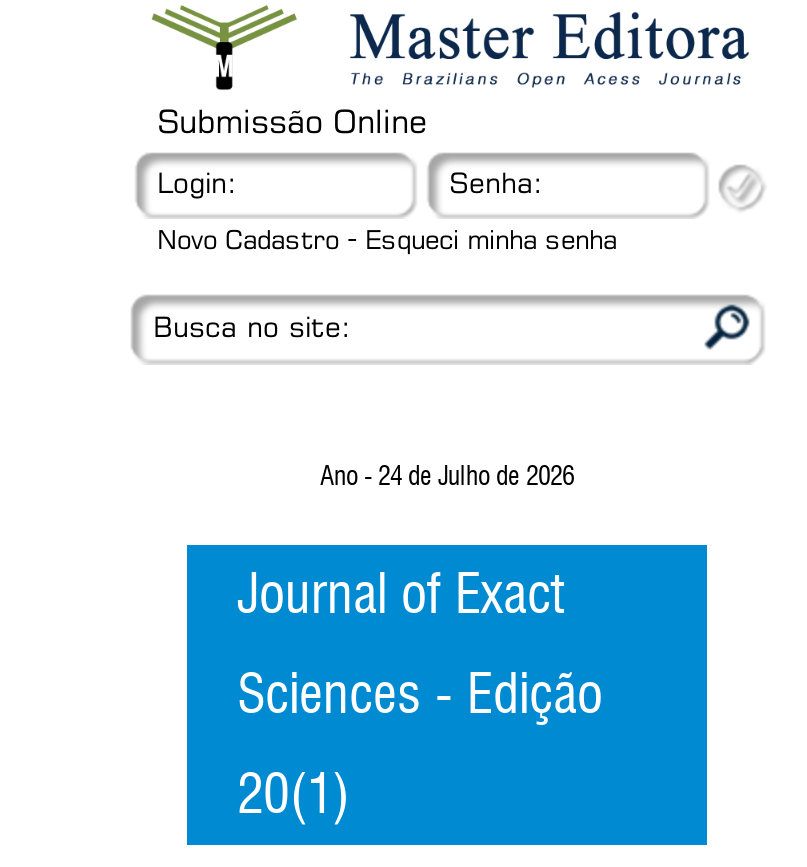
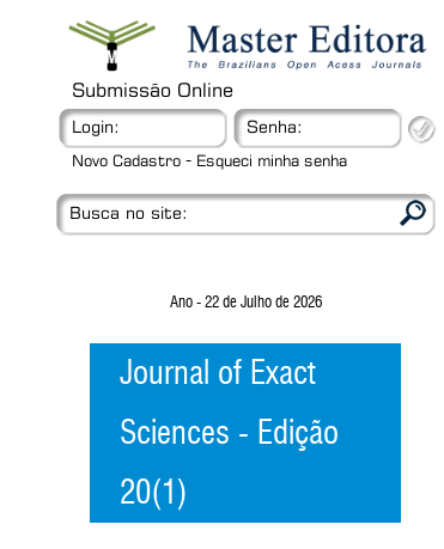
- Ano - 24 de Julho de 2026
+ Ano - 22 de Julho de 2026
